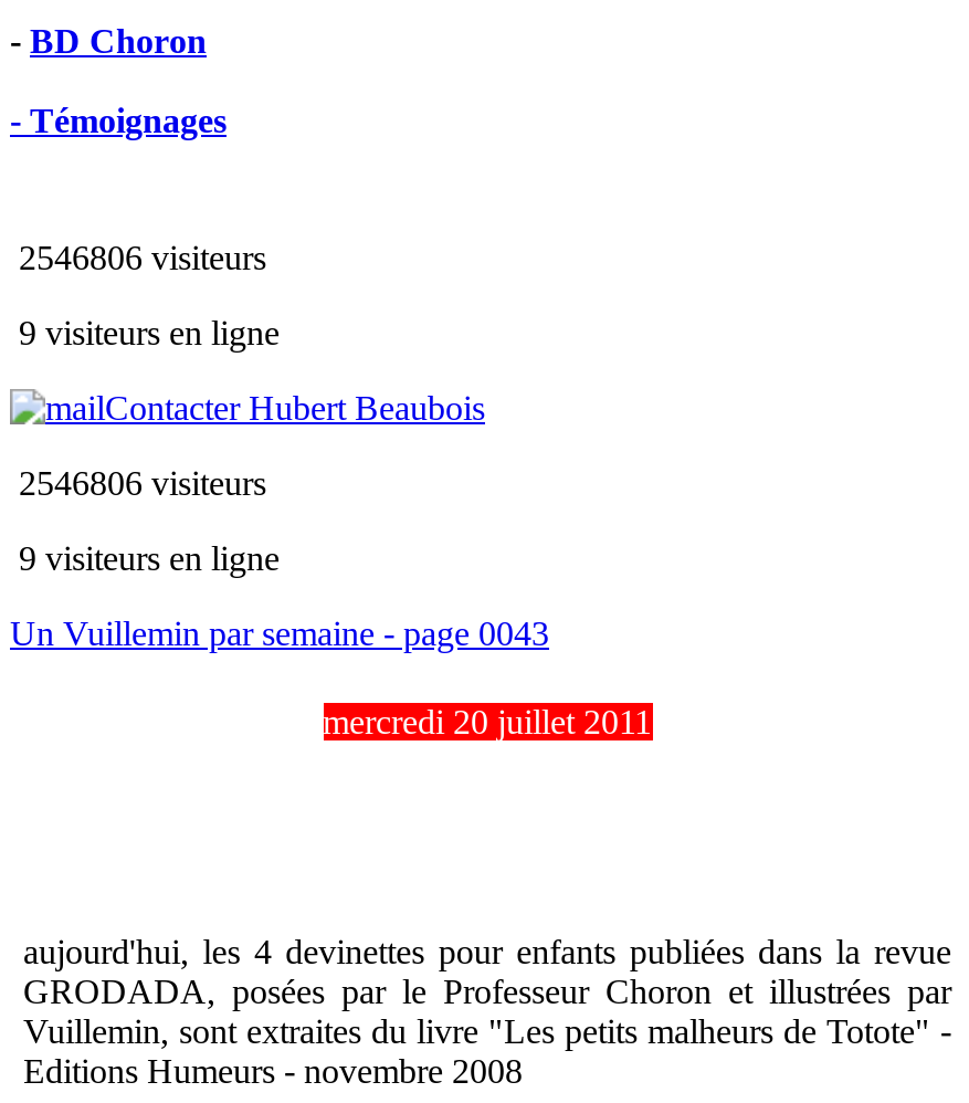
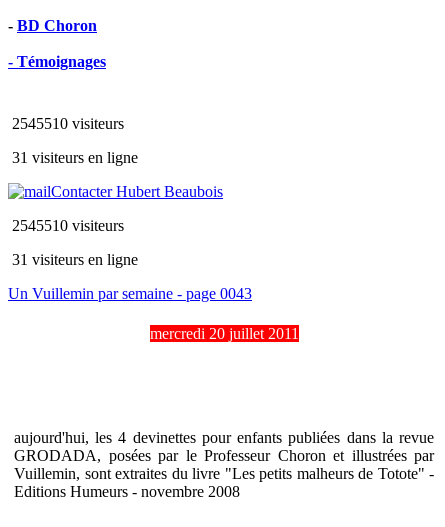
- 2546806 visiteurs
+ 2545510 visiteurs

- 9 visiteurs en ligne
+ 31 visiteurs en ligne

- 2546806 visiteurs
+ 2545510 visiteurs

- 9 visiteurs en ligne
+ 31 visiteurs en ligne
